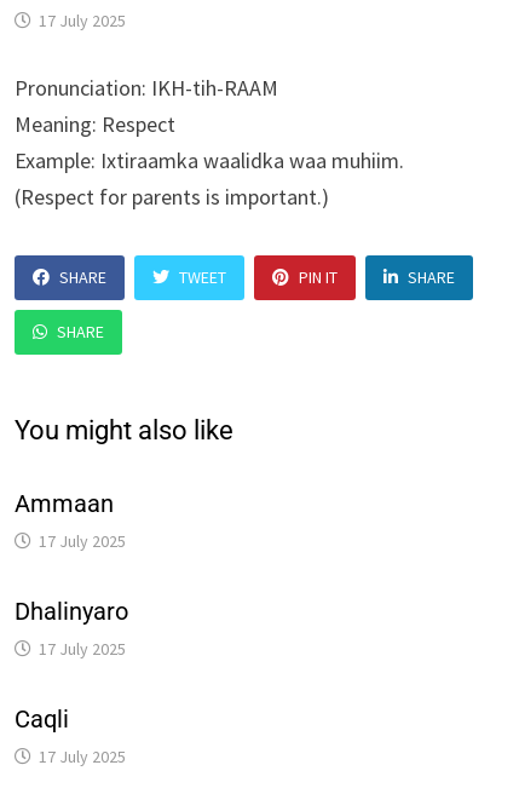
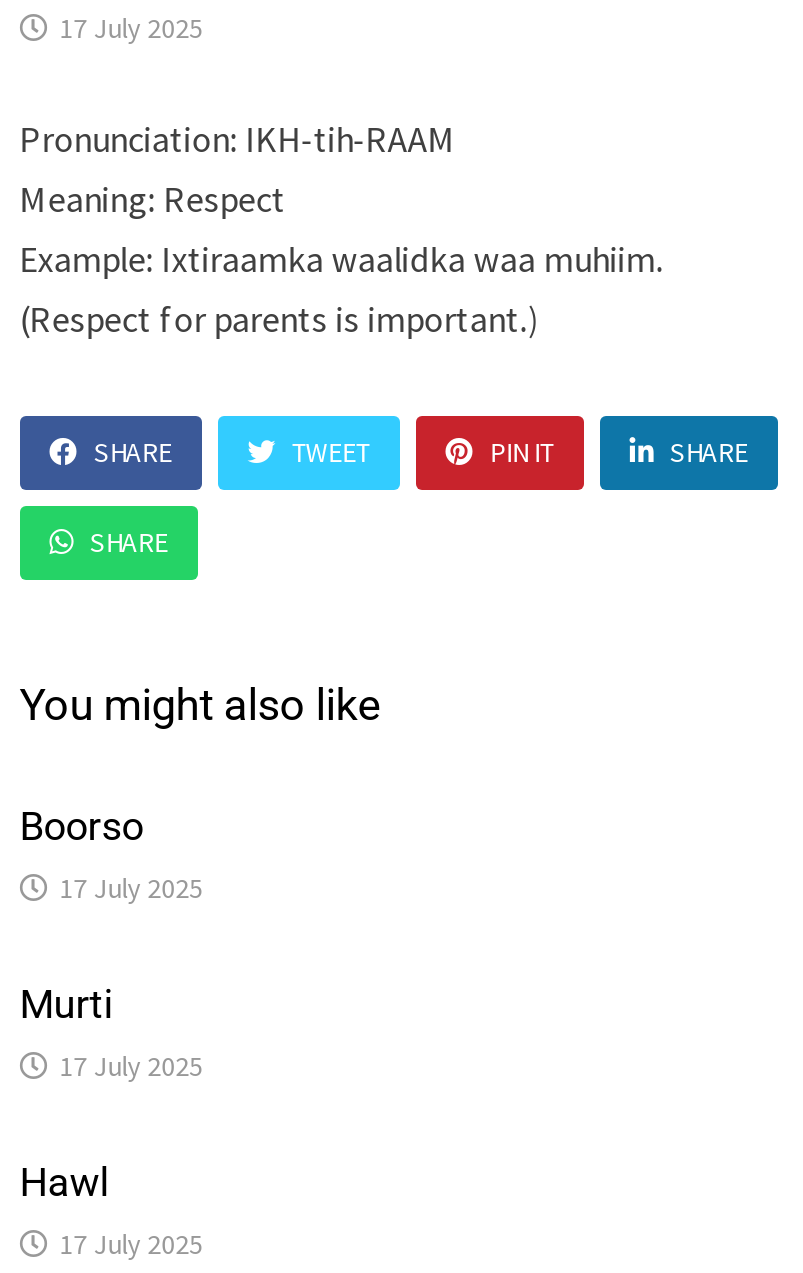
- Ammaan
+ Boorso

- Dhalinyaro
+ Murti

- Caqli
+ Hawl
